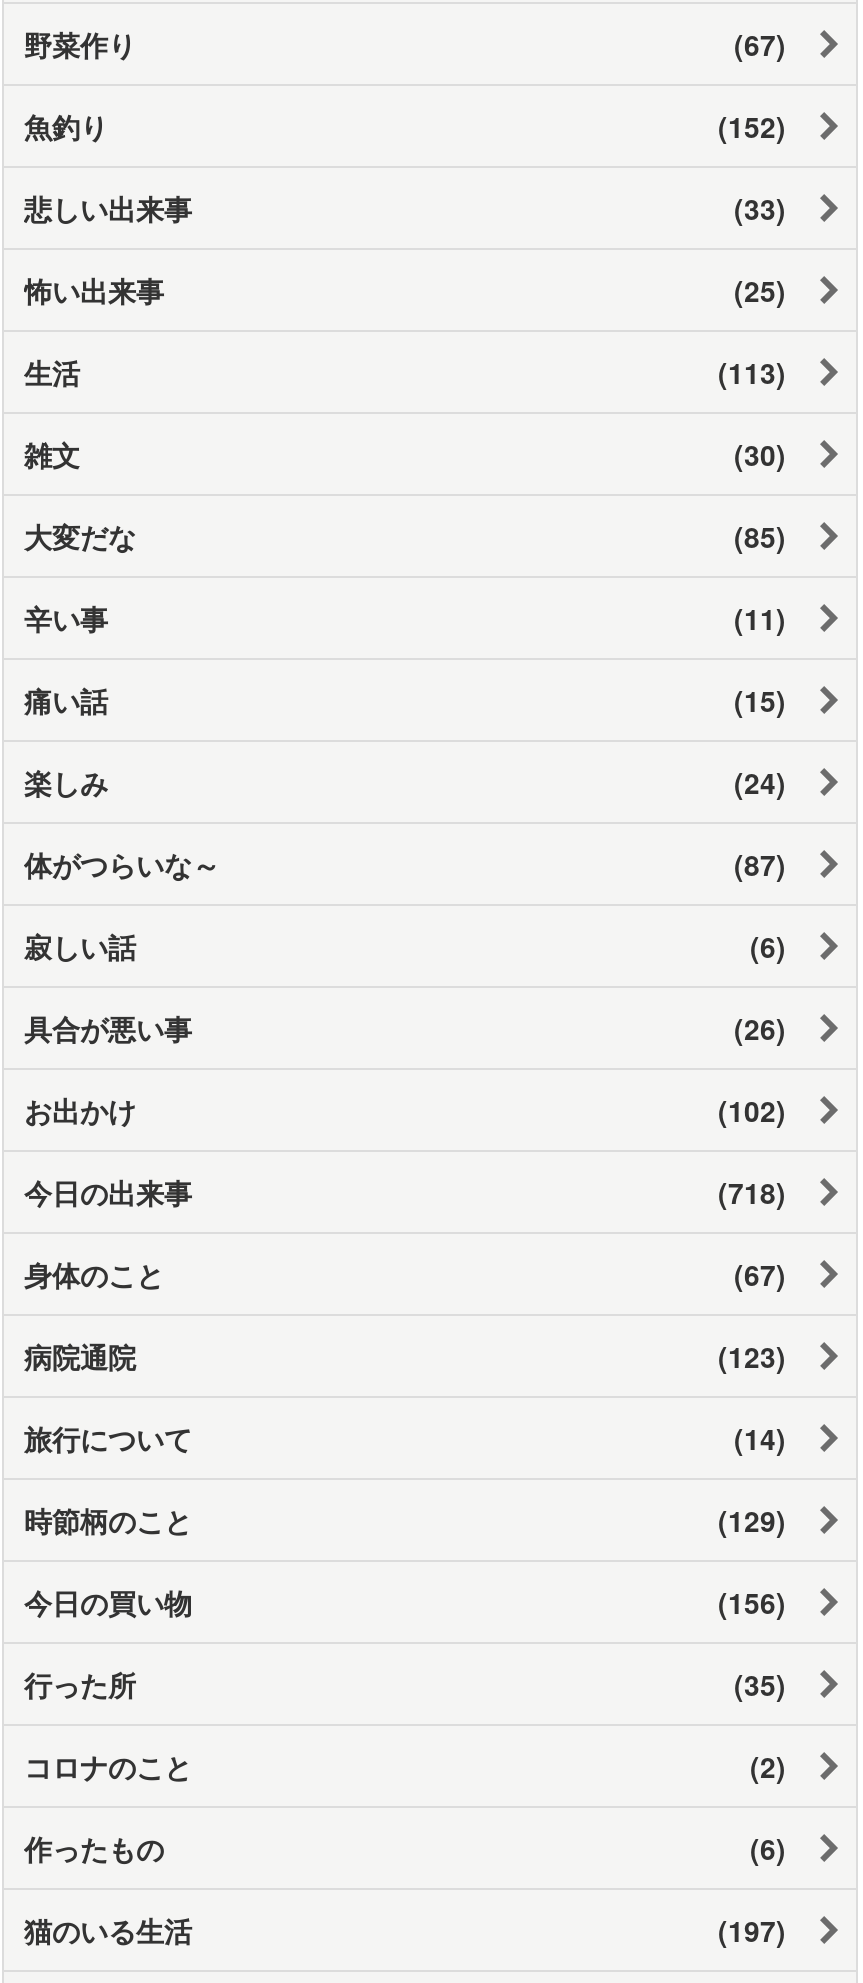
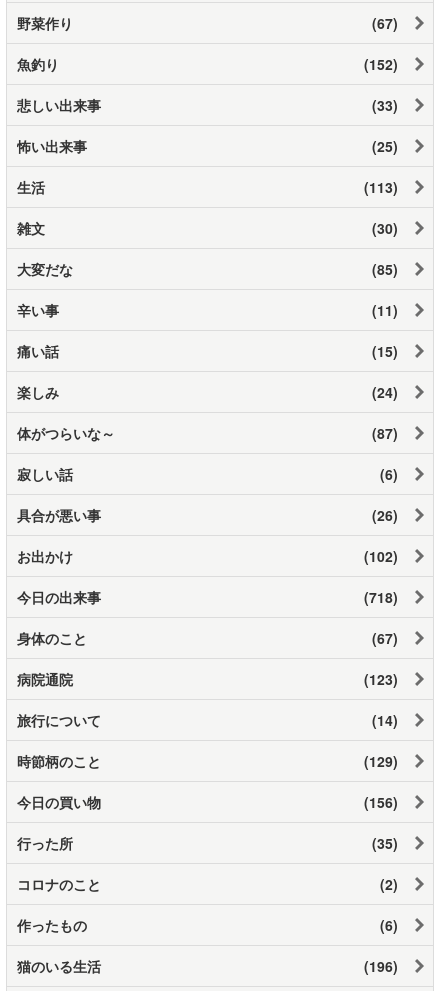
- (197)
+ (196)
